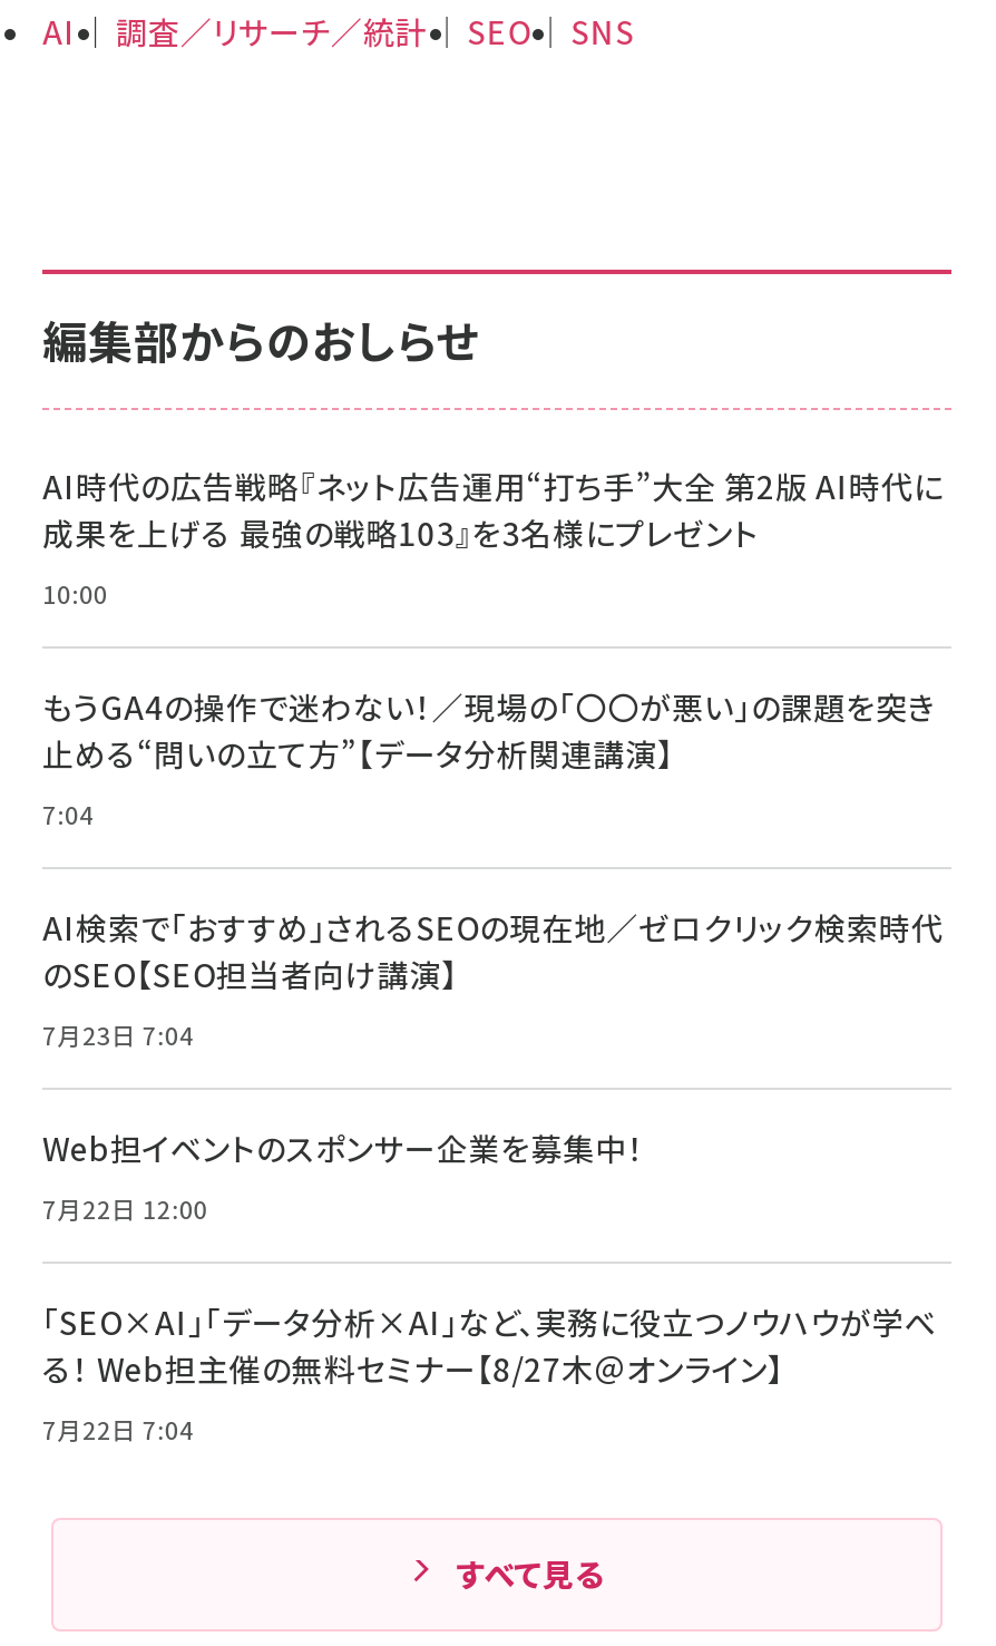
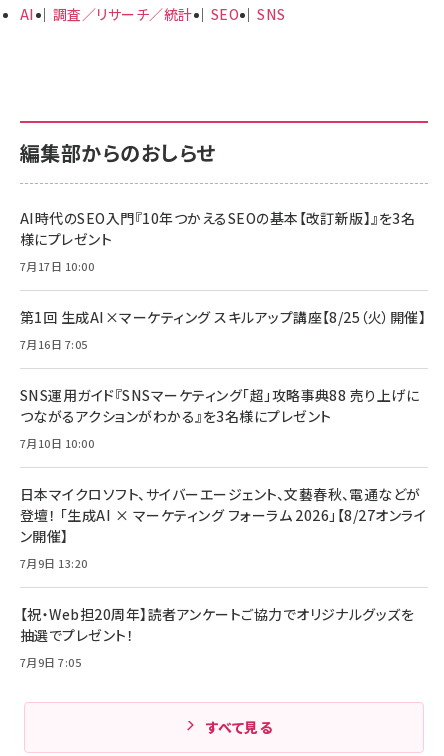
- AI時代の広告戦略『ネット広告運用“打ち手”大全 第2版 AI時代に
- 成果を上げる 最強の戦略103』を3名様にプレゼント
- 10:00
+ AI時代のSEO入門『10年つかえるSEOの基本【改訂新版】』を3名
+ 様にプレゼント
+ 7月17日 10:00

- もうGA4の操作で迷わない！／現場の「〇〇が悪い」の課題を突き
- 止める“問いの立て方”【データ分析関連講演】
- 7:04
+ 第1回 生成AI×マーケティング スキルアップ講座【8/25（火）開催】
+ 7月16日 7:05

- AI検索で「おすすめ」されるSEOの現在地／ゼロクリック検索時代
- のSEO【SEO担当者向け講演】
- 7月23日 7:04
+ SNS運用ガイド『SNSマーケティング「超」攻略事典88 売り上げに
+ つながるアクションがわかる』を3名様にプレゼント
+ 7月10日 10:00

- Web担イベントのスポンサー企業を募集中！
- 7月22日 12:00
+ 日本マイクロソフト、サイバーエージェント、文藝春秋、電通などが
+ 登壇！ 「生成AI × マーケティング フォーラム 2026」【8/27オンライ
+ ン開催】
+ 7月9日 13:20

- 「SEO×AI」「データ分析×AI」など、実務に役立つノウハウが学べ
- る！ Web担主催の無料セミナー【8/27木＠オンライン】
- 7月22日 7:04
+ 【祝・Web担20周年】読者アンケートご協力でオリジナルグッズを
+ 抽選でプレゼント！
+ 7月9日 7:05
